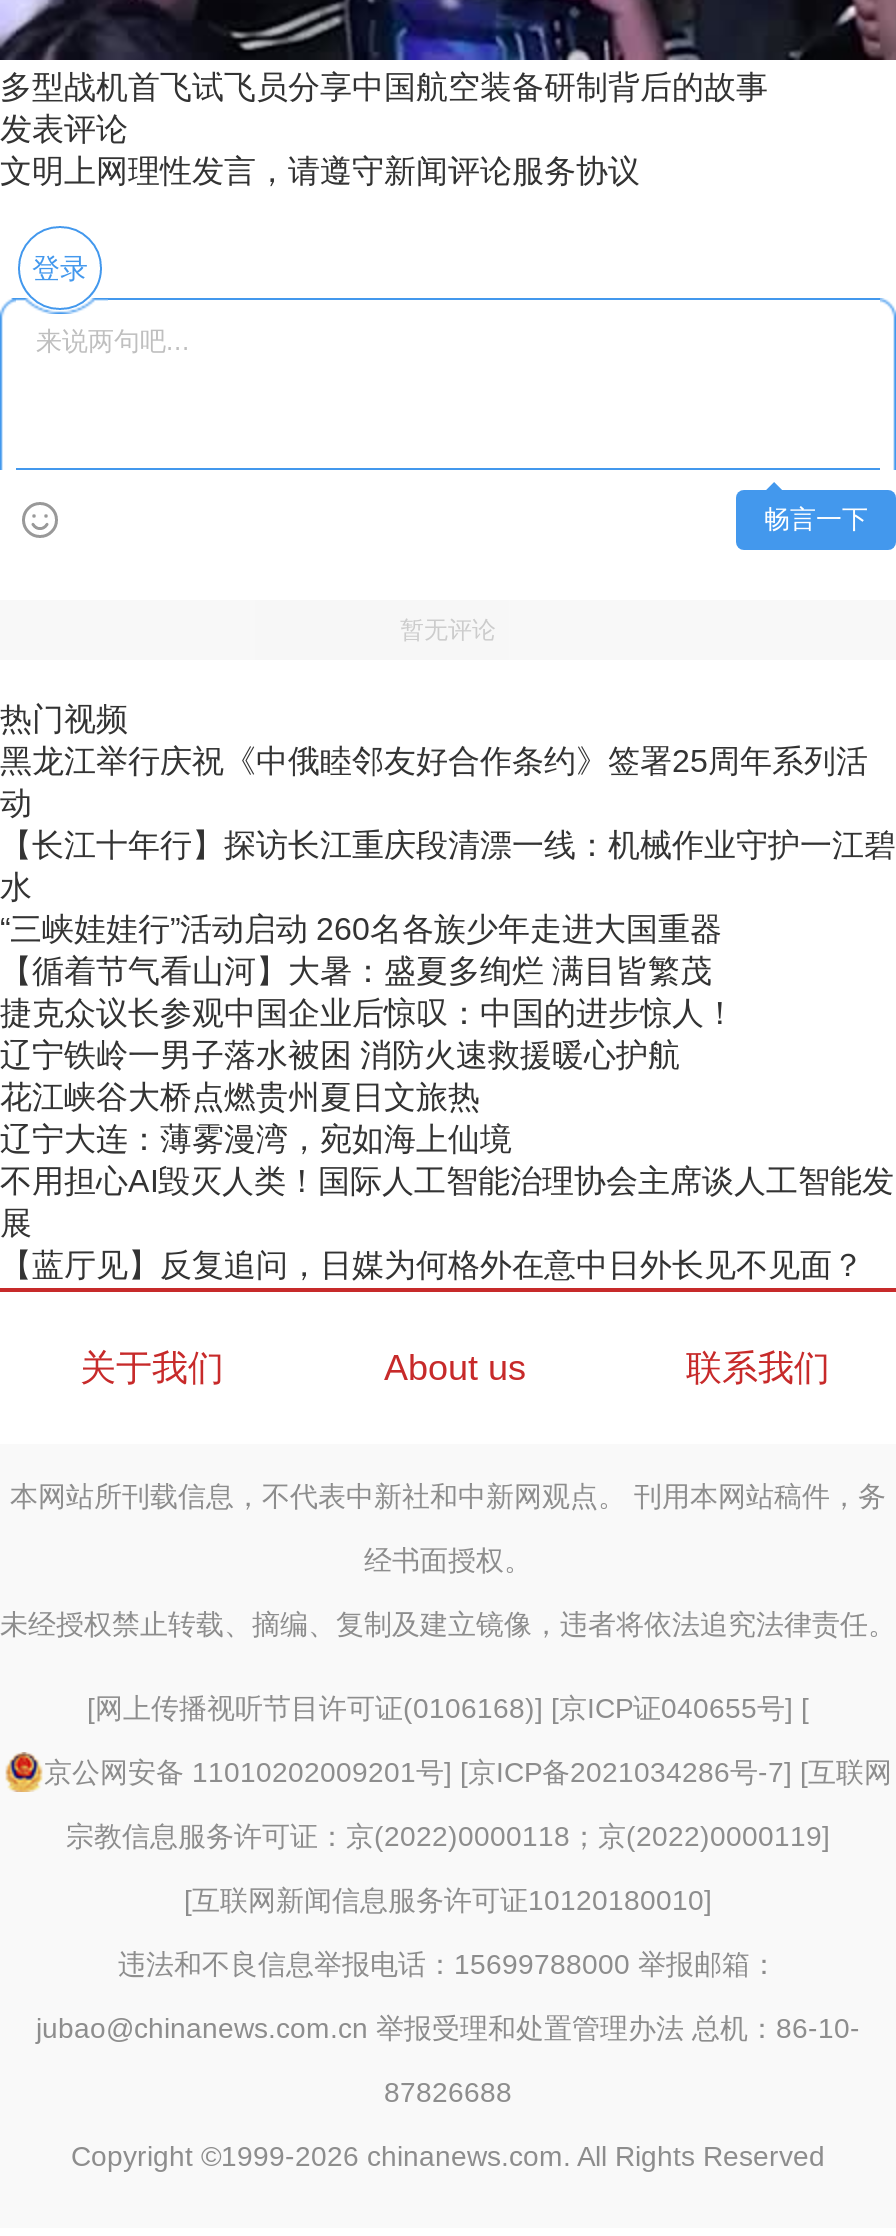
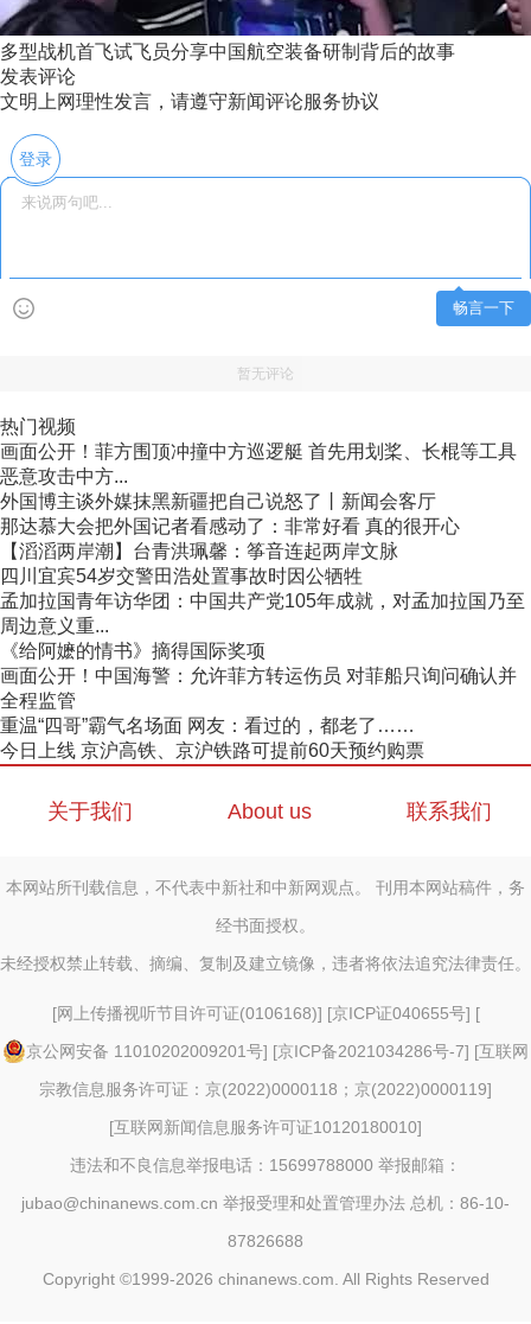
- 黑龙江举行庆祝《中俄睦邻友好合作条约》签署25周年系列活
- 动
- 【长江十年行】探访长江重庆段清漂一线：机械作业守护一江碧
- 水
- “三峡娃娃行”活动启动 260名各族少年走进大国重器
- 【循着节气看山河】大暑：盛夏多绚烂 满目皆繁茂
- 捷克众议长参观中国企业后惊叹：中国的进步惊人！
- 辽宁铁岭一男子落水被困 消防火速救援暖心护航
- 花江峡谷大桥点燃贵州夏日文旅热
- 辽宁大连：薄雾漫湾，宛如海上仙境
- 不用担心AI毁灭人类！国际人工智能治理协会主席谈人工智能发
- 展
- 【蓝厅见】反复追问，日媒为何格外在意中日外长见不见面？
+ 画面公开！菲方围顶冲撞中方巡逻艇 首先用划桨、长棍等工具
+ 恶意攻击中方...
+ 外国博主谈外媒抹黑新疆把自己说怒了丨新闻会客厅
+ 那达慕大会把外国记者看感动了：非常好看 真的很开心
+ 【滔滔两岸潮】台青洪珮馨：筝音连起两岸文脉
+ 四川宜宾54岁交警田浩处置事故时因公牺牲
+ 孟加拉国青年访华团：中国共产党105年成就，对孟加拉国乃至
+ 周边意义重...
+ 《给阿嬷的情书》摘得国际奖项
+ 画面公开！中国海警：允许菲方转运伤员 对菲船只询问确认并
+ 全程监管
+ 重温“四哥”霸气名场面 网友：看过的，都老了……
+ 今日上线 京沪高铁、京沪铁路可提前60天预约购票
